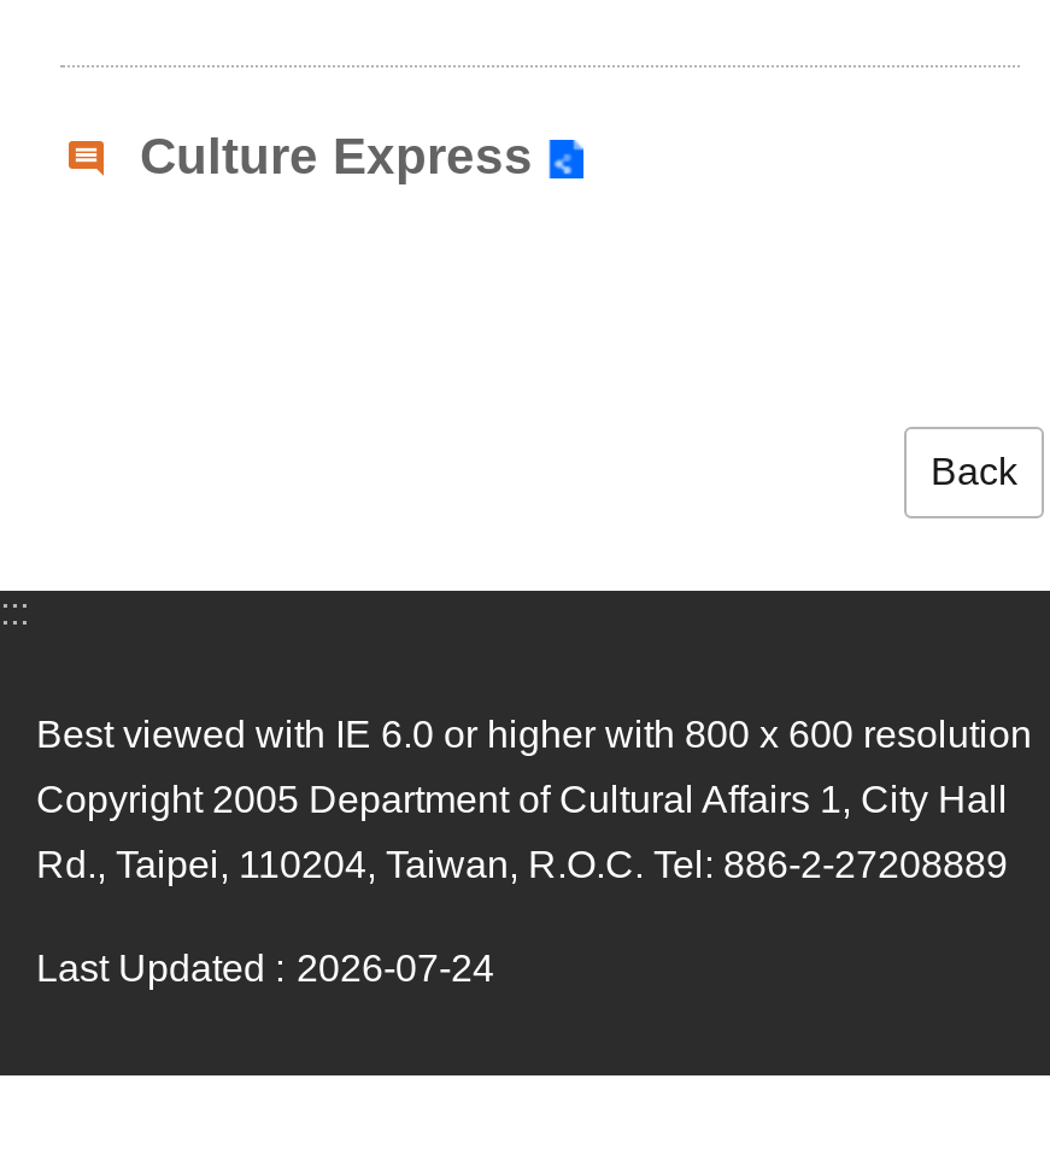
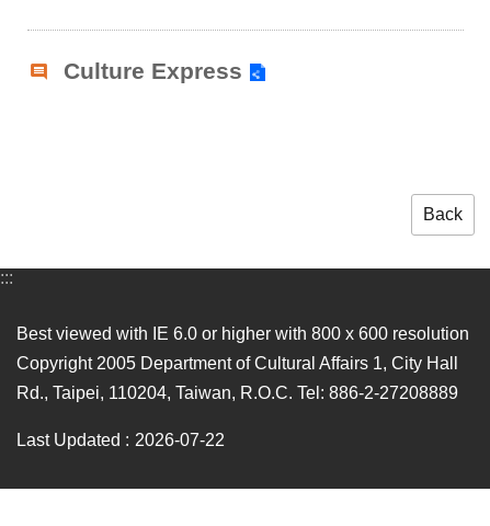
- 2026-07-24
+ 2026-07-22
